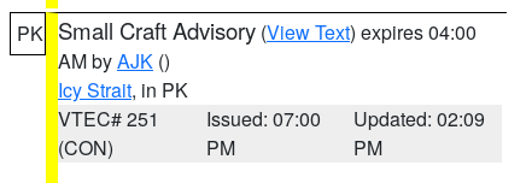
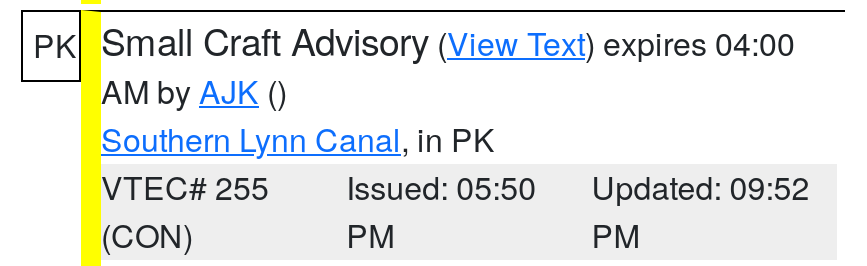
- Icy Strait, in PK
- VTEC# 251
+ Southern Lynn Canal, in PK
+ VTEC# 255

- Issued: 07:00
+ Issued: 05:50

- Updated: 02:09
+ Updated: 09:52
